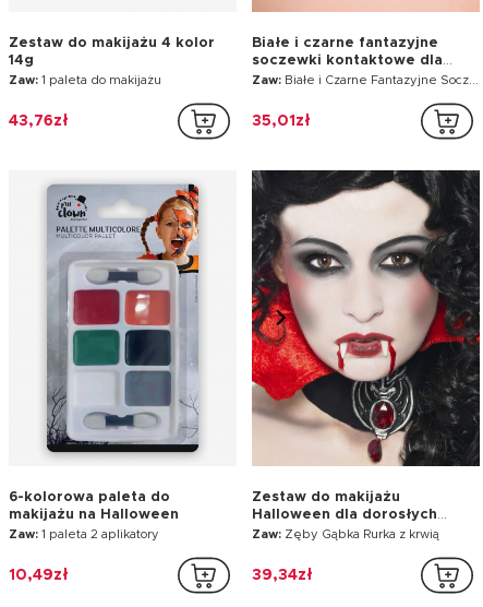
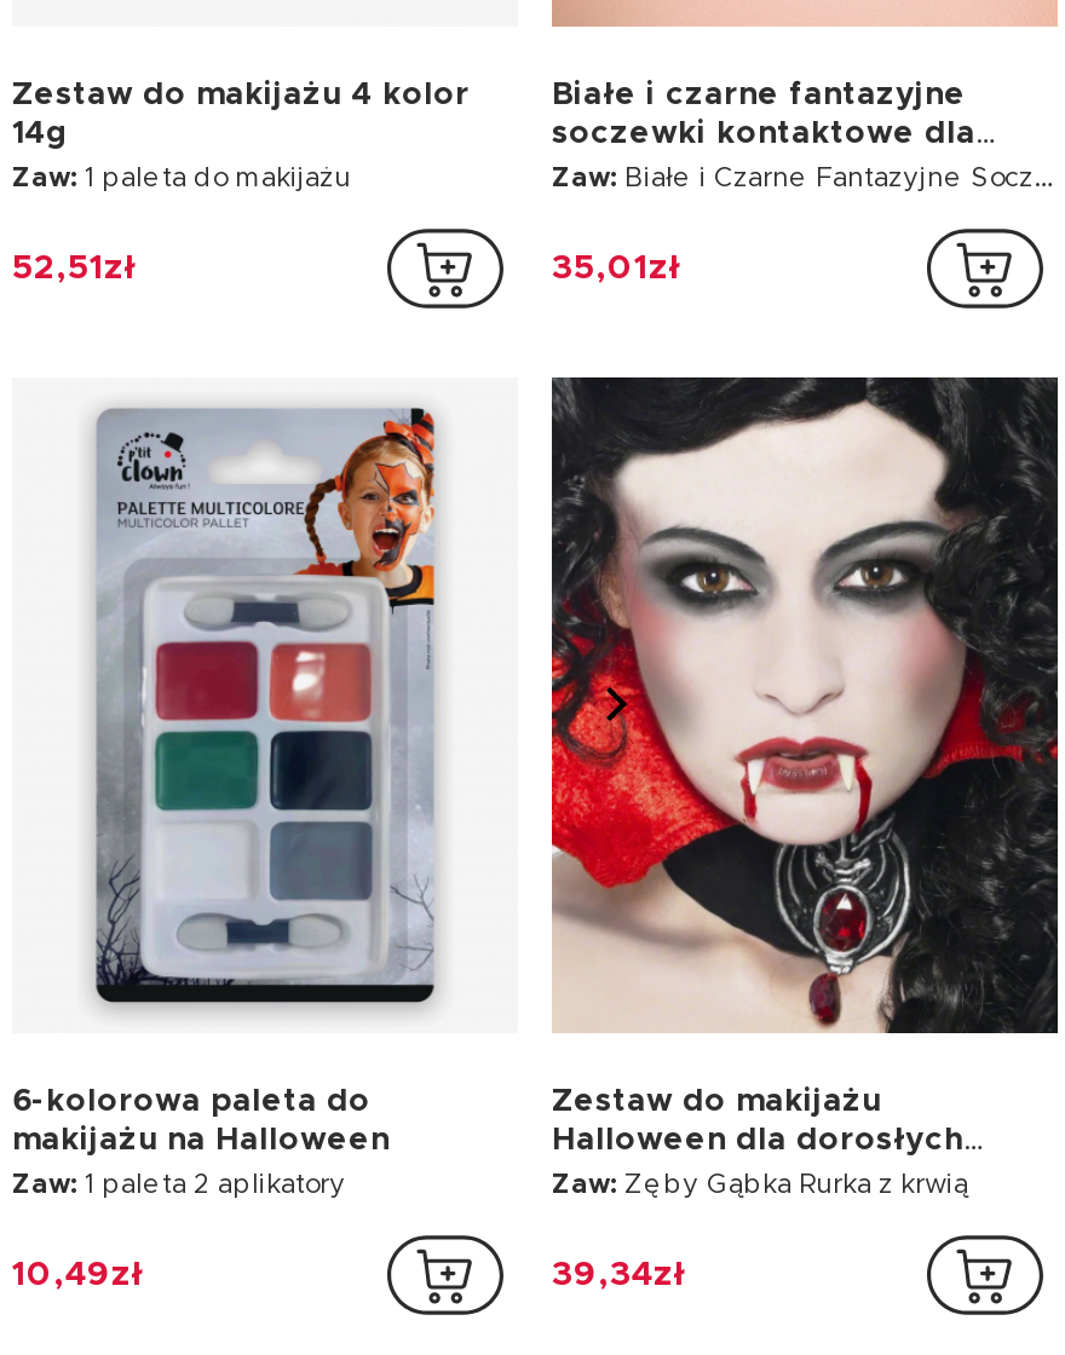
- 43,76zł
+ 52,51zł
